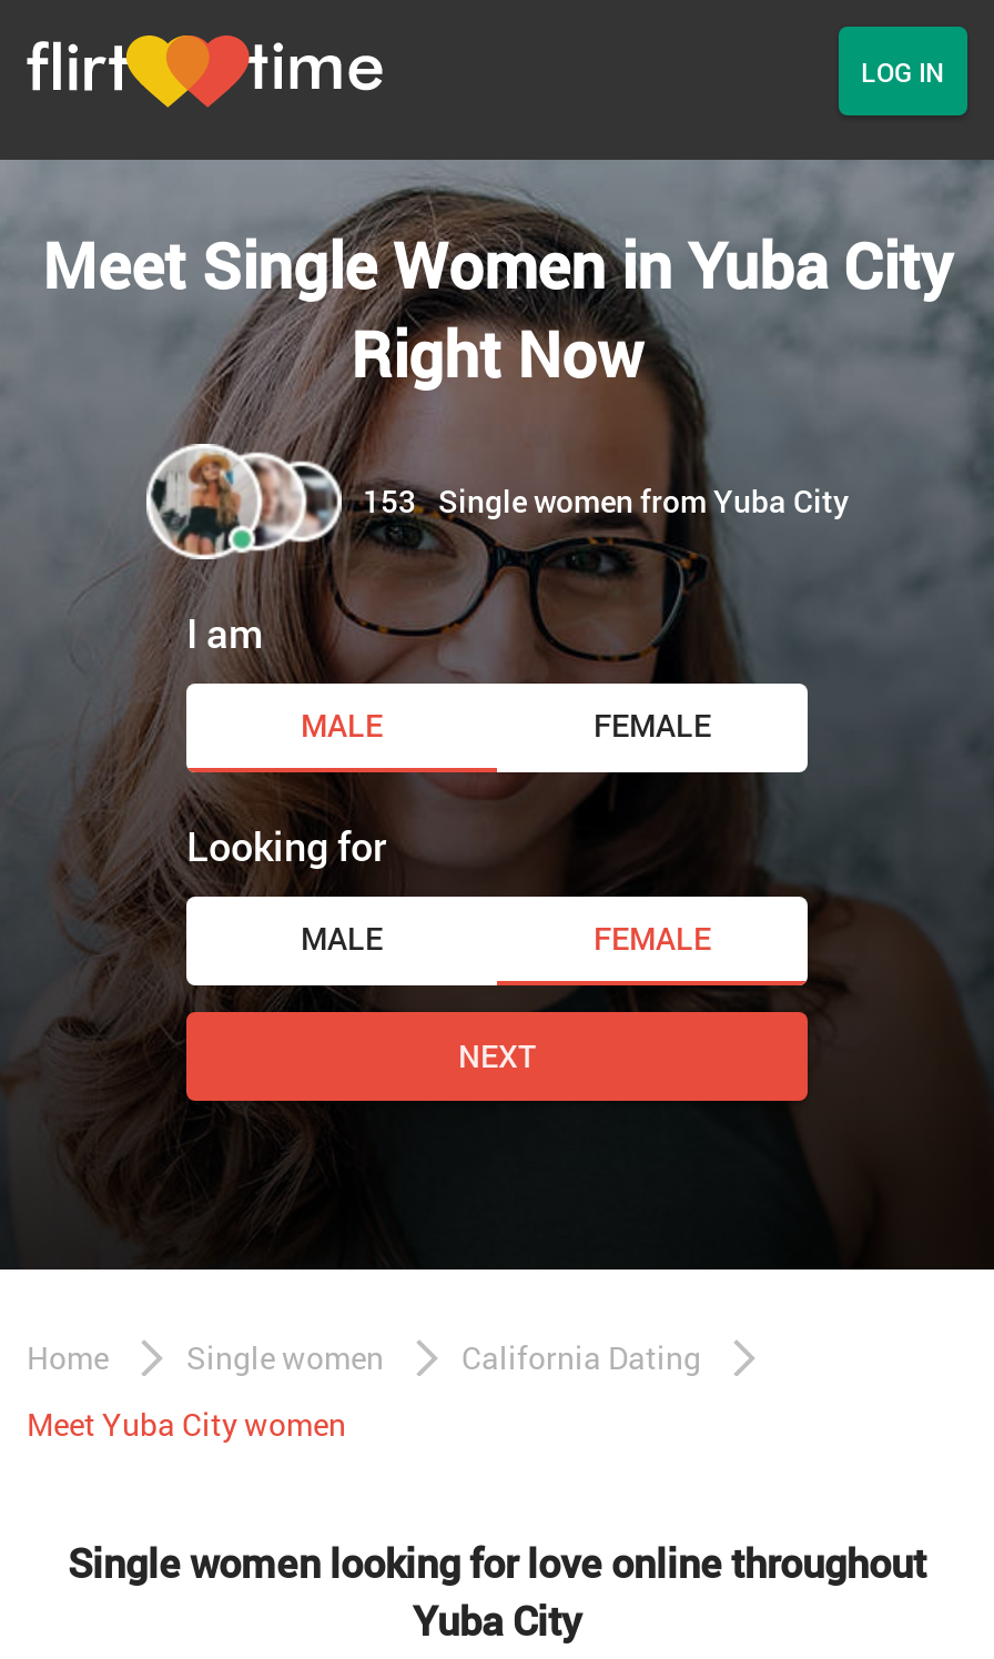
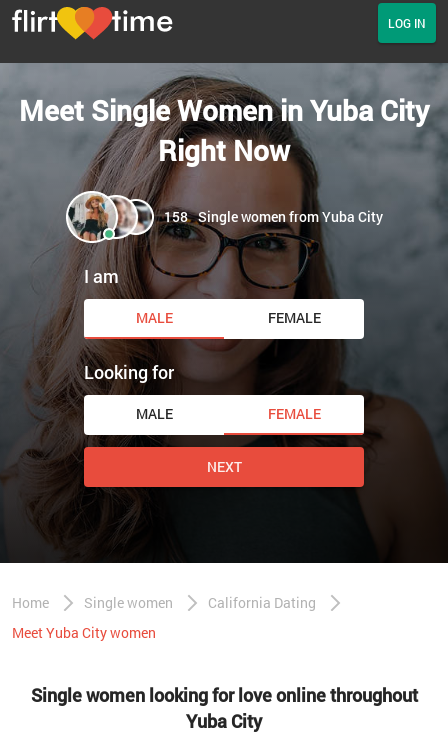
- 153 Single women from Yuba City
+ 158 Single women from Yuba City
